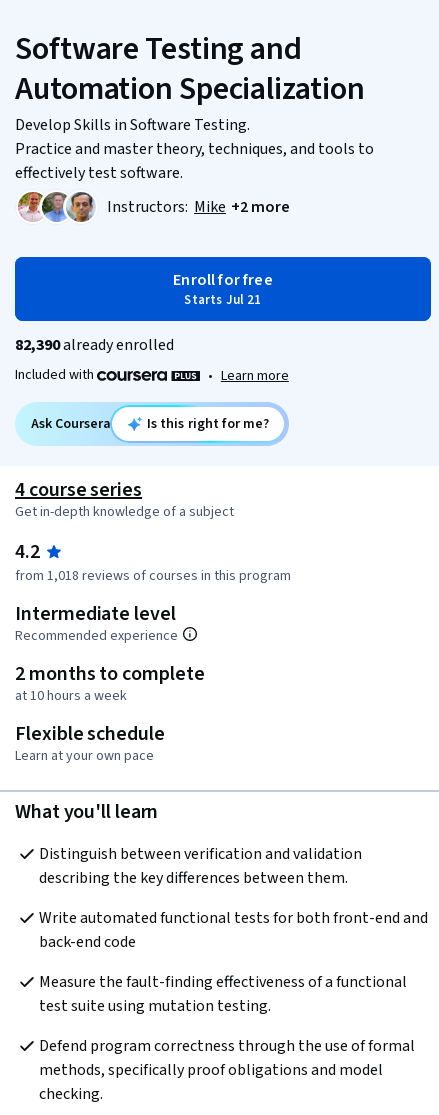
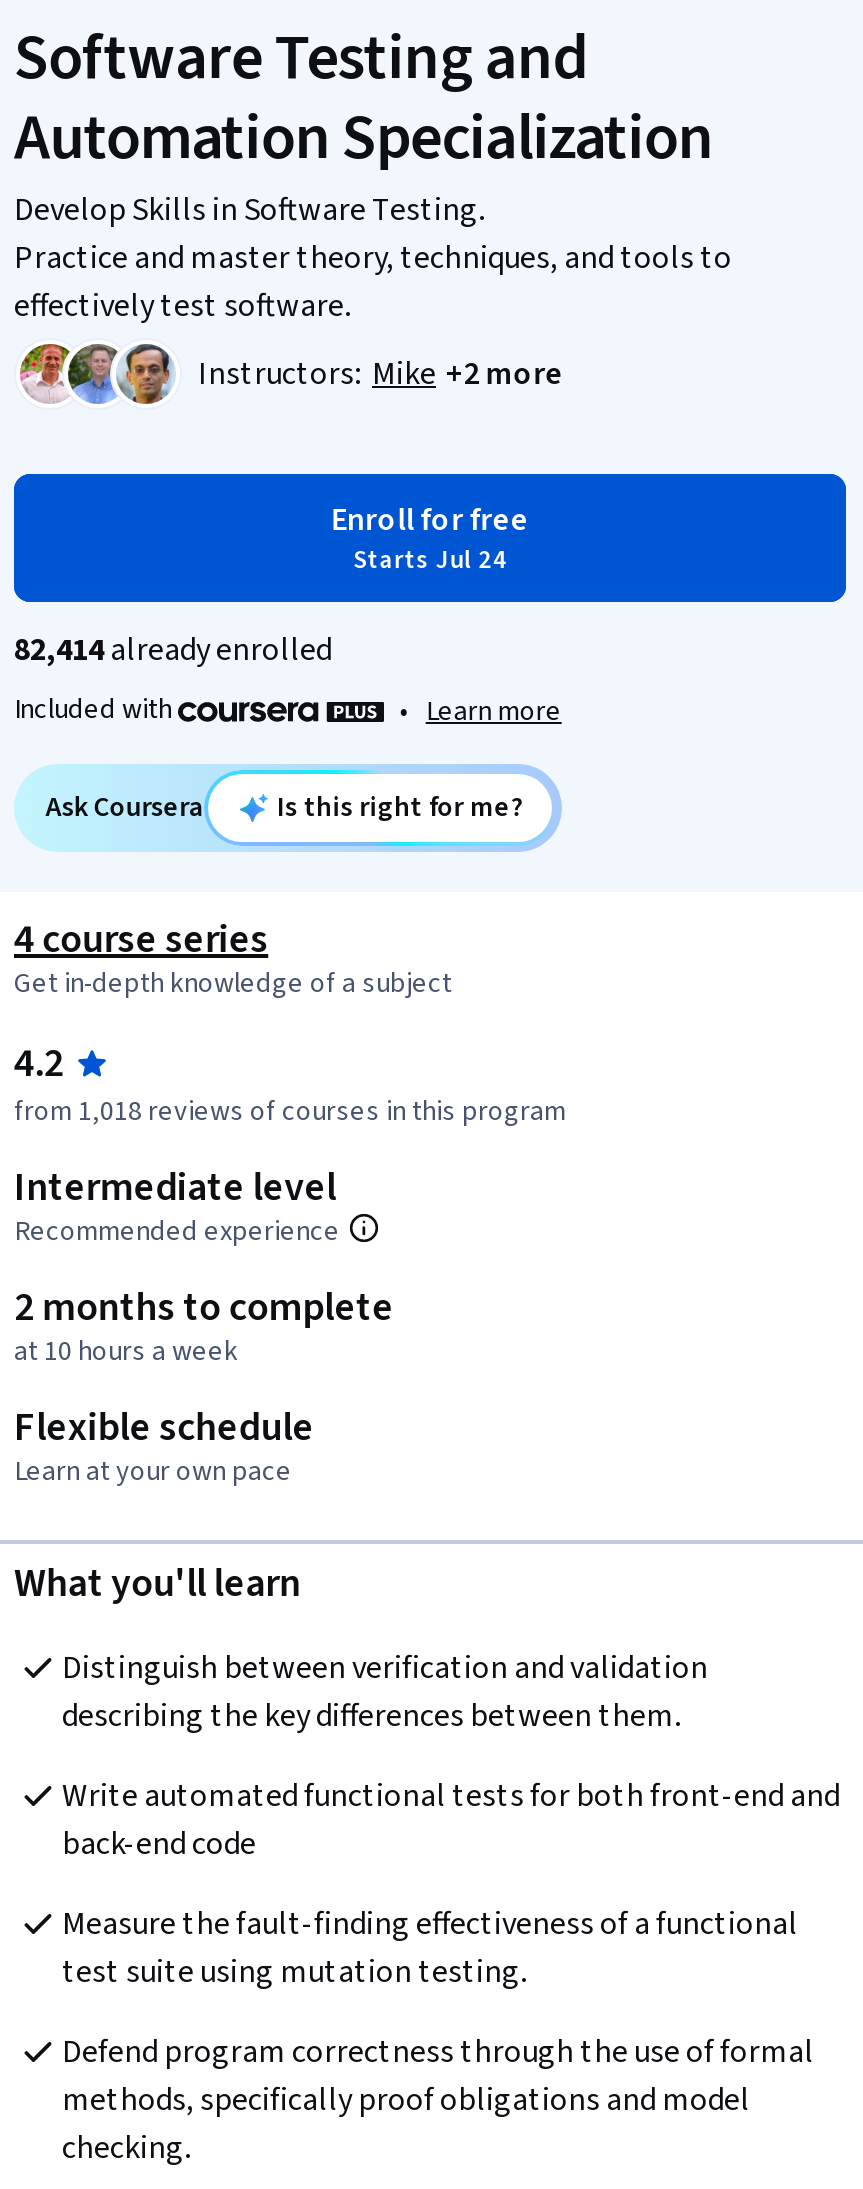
- Starts Jul 21
+ Starts Jul 24

- 82,390already enrolled
+ 82,414already enrolled
